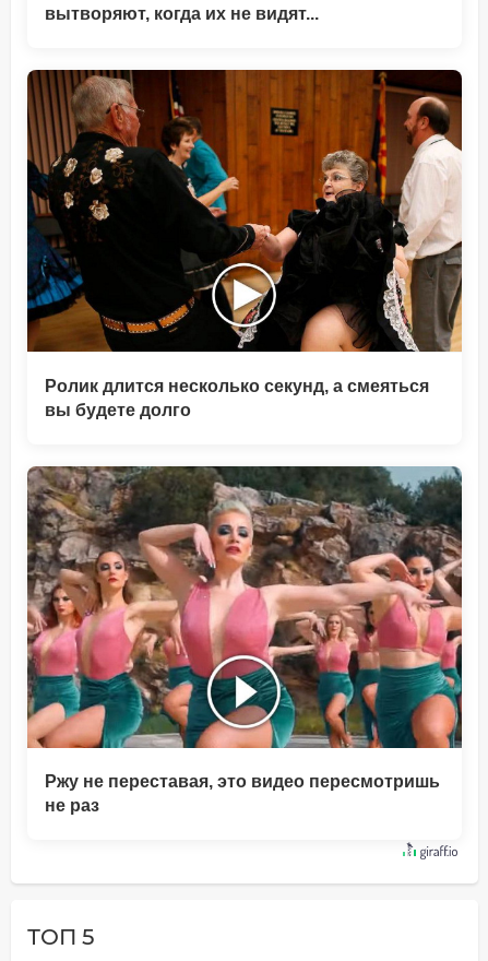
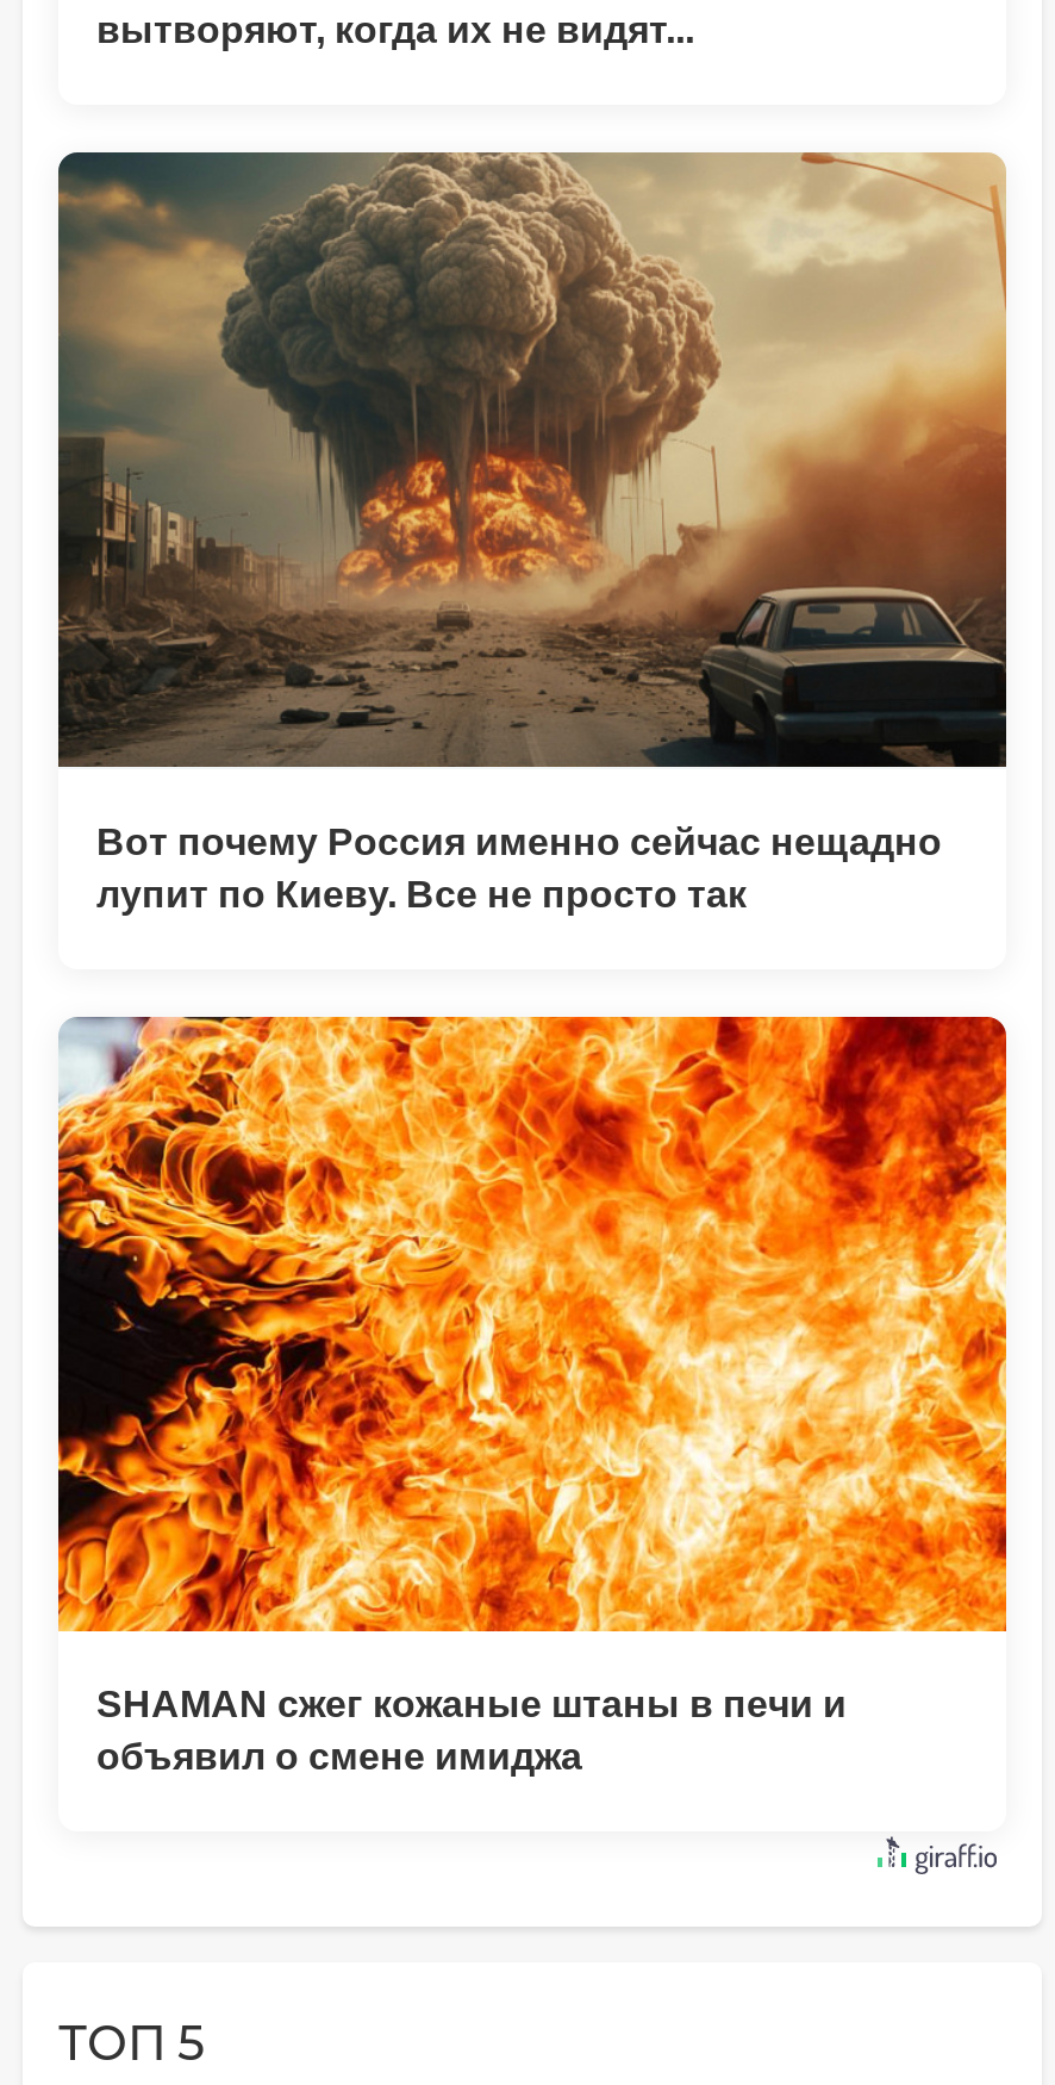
- [image]
- Ролик длится несколько секунд, а смеяться
- вы будете долго
+ [image]
+ Вот почему Россия именно сейчас нещадно
+ лупит по Киеву. Все не просто так

- [image]
- Ржу не переставая, это видео пересмотришь
- не раз
+ [image]
+ SHAMAN сжег кожаные штаны в печи и
+ объявил о смене имиджа
